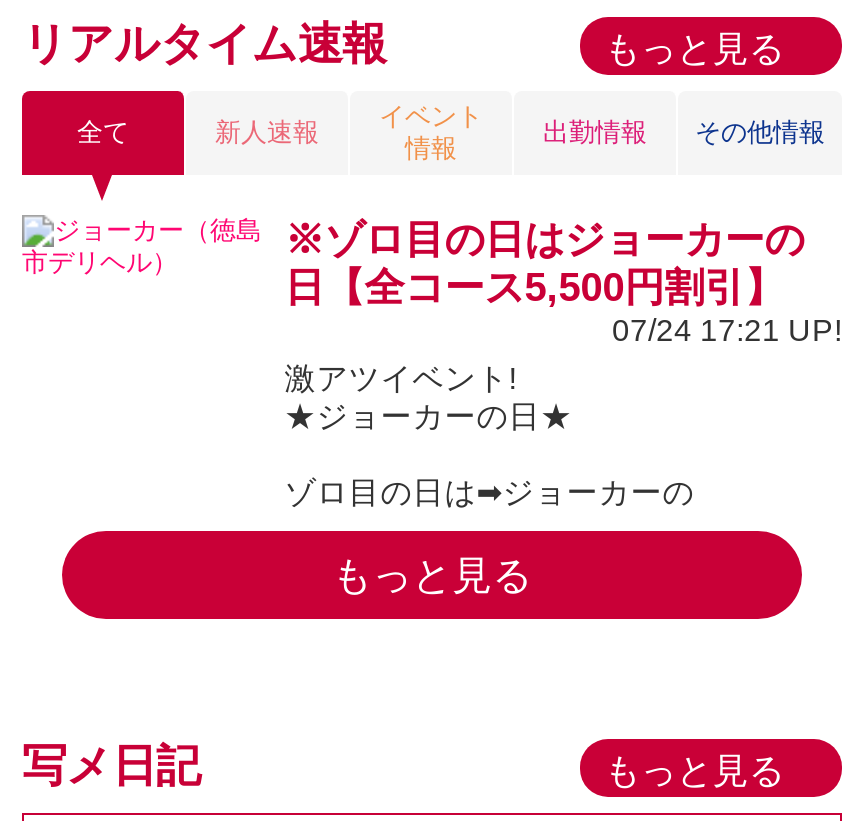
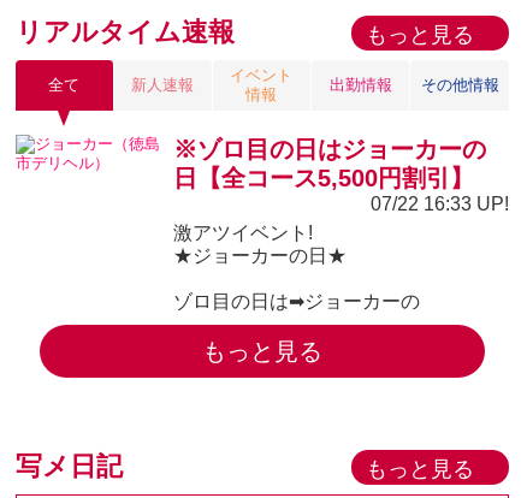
- 07/24 17:21 UP!
+ 07/22 16:33 UP!
